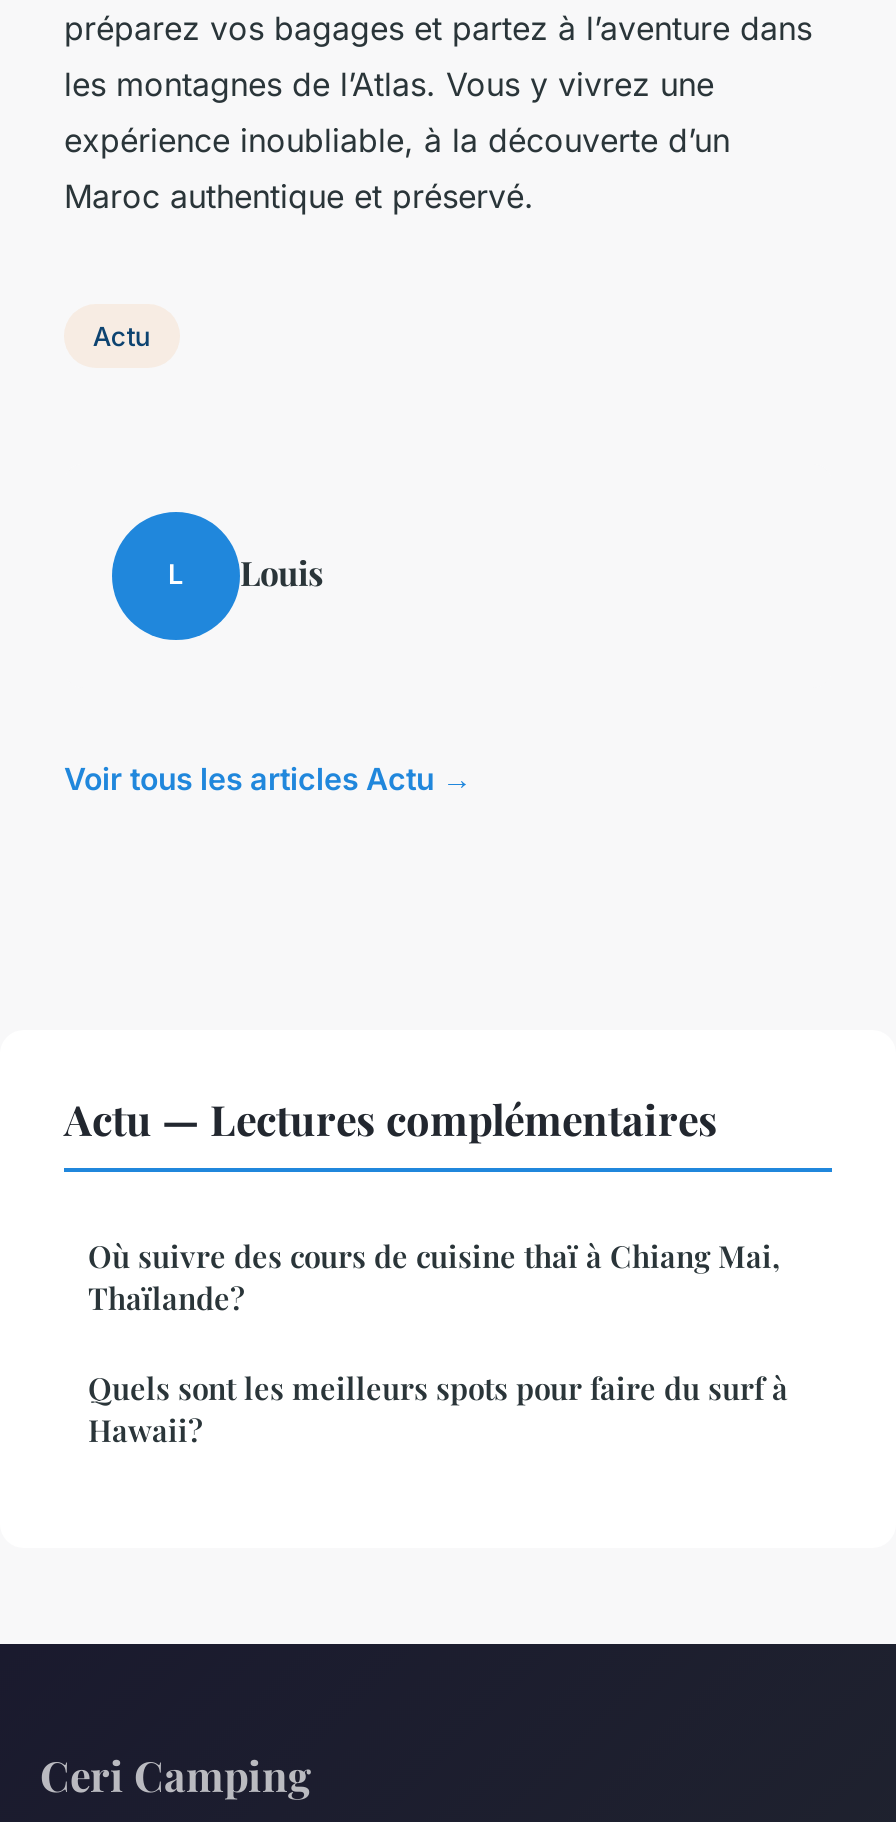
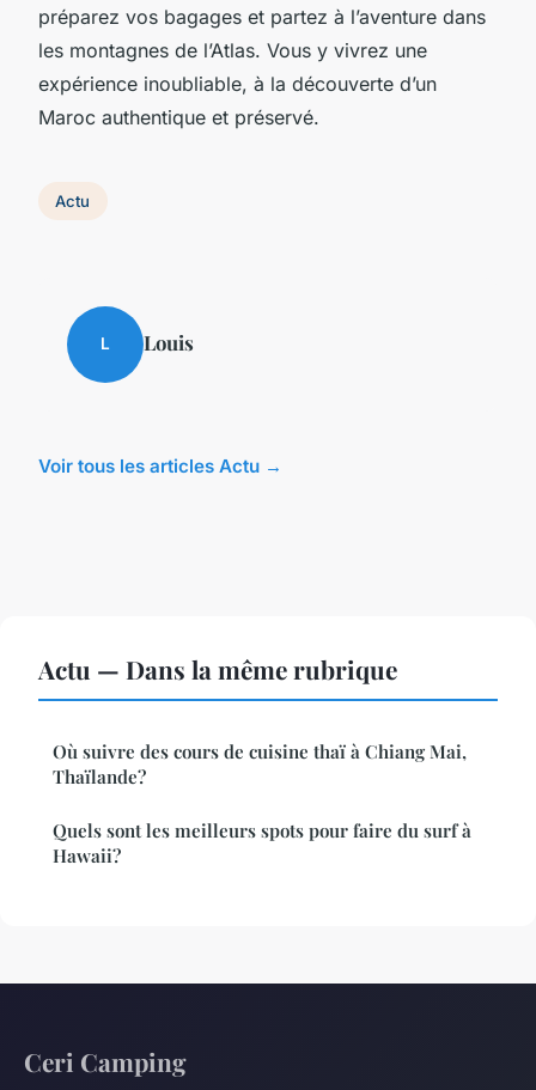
- Actu — Lectures complémentaires
+ Actu — Dans la même rubrique
